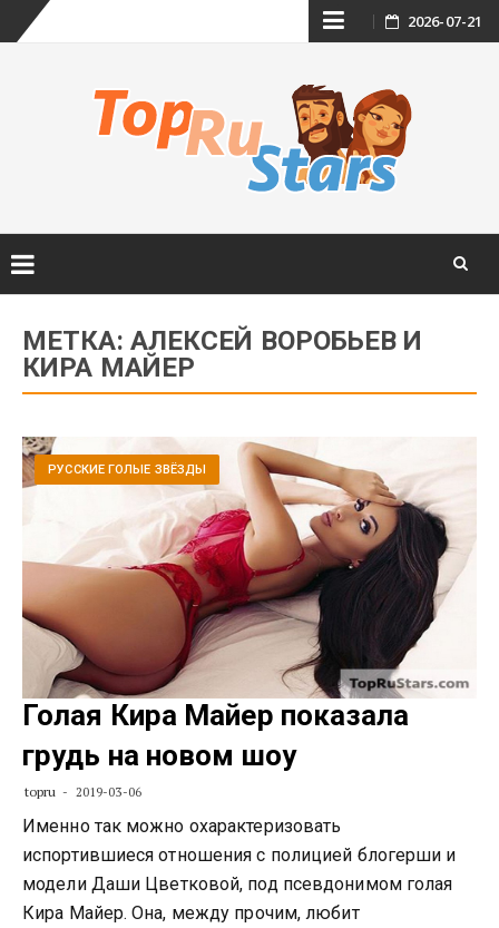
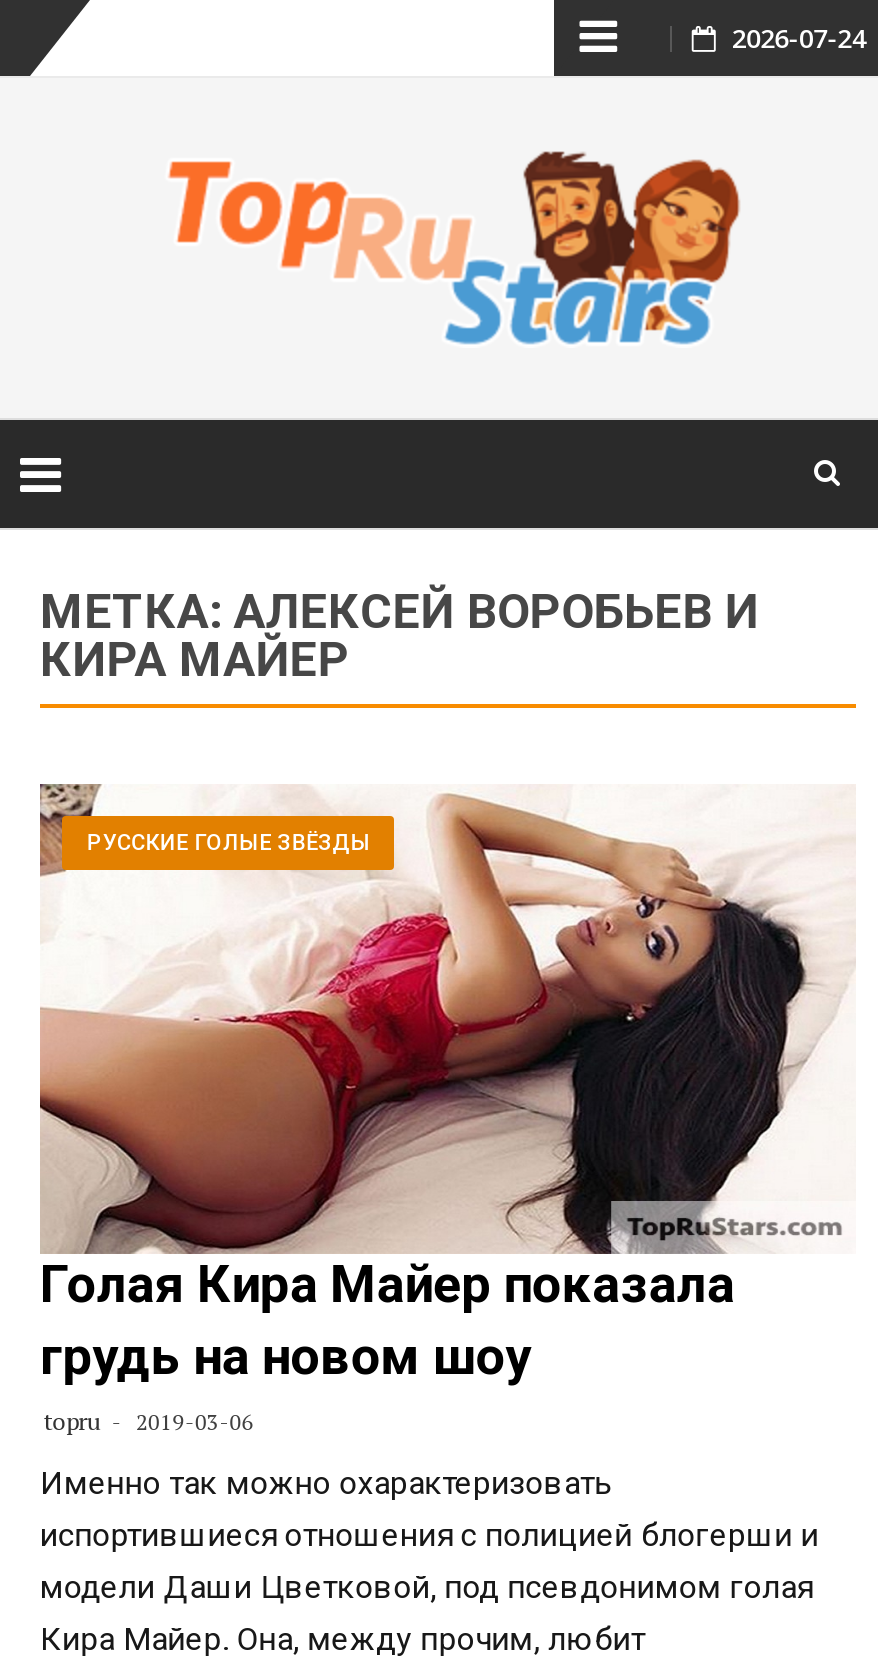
- 2026-07-21
+ 2026-07-24
